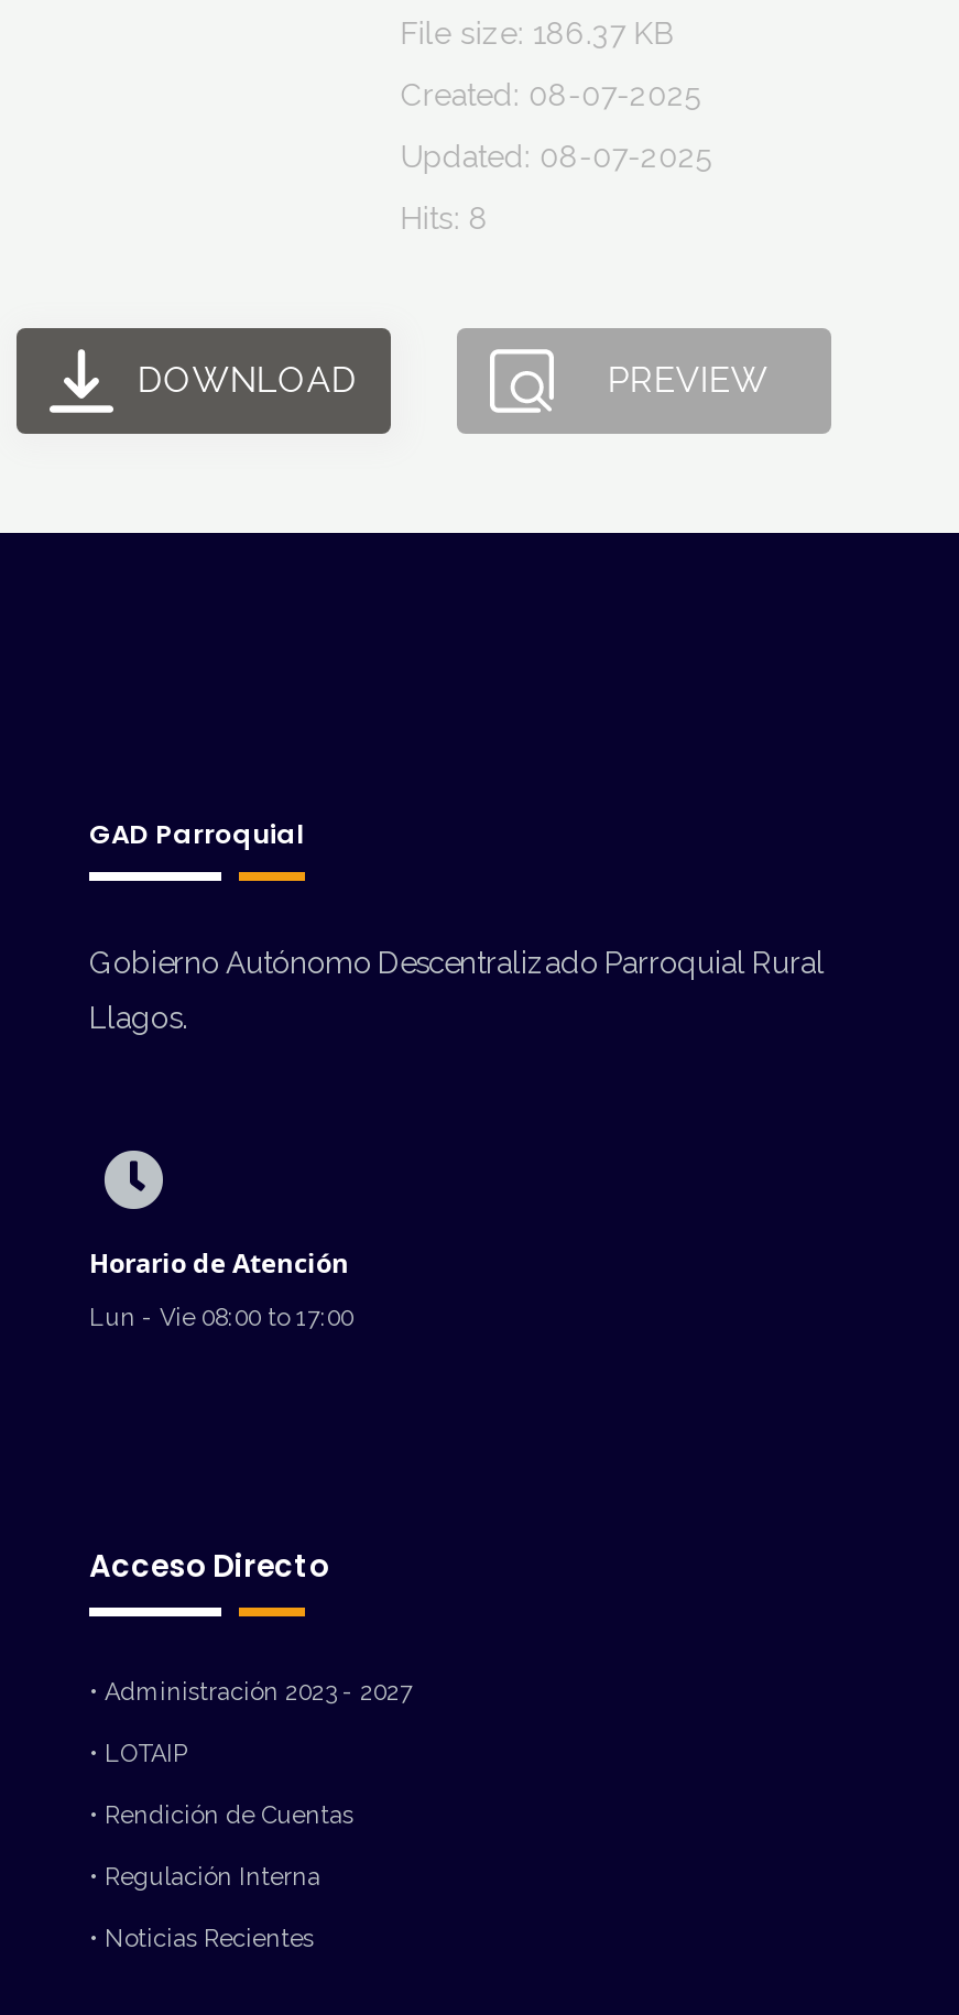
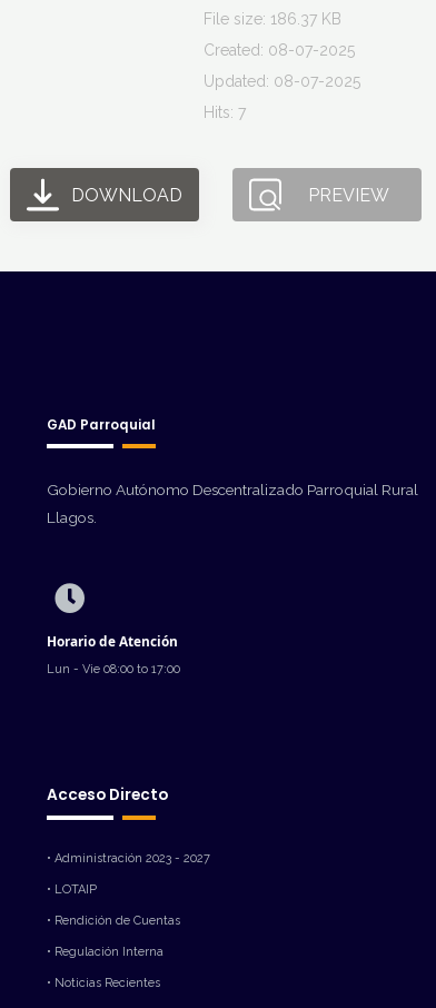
- Hits: 8
+ Hits: 7
